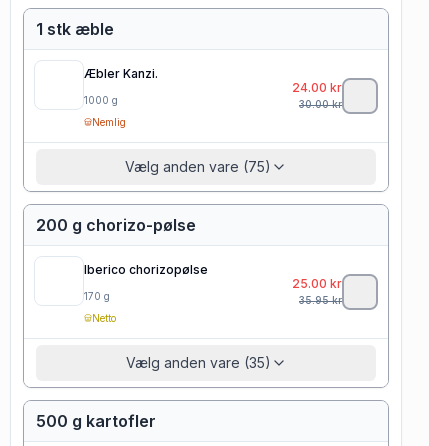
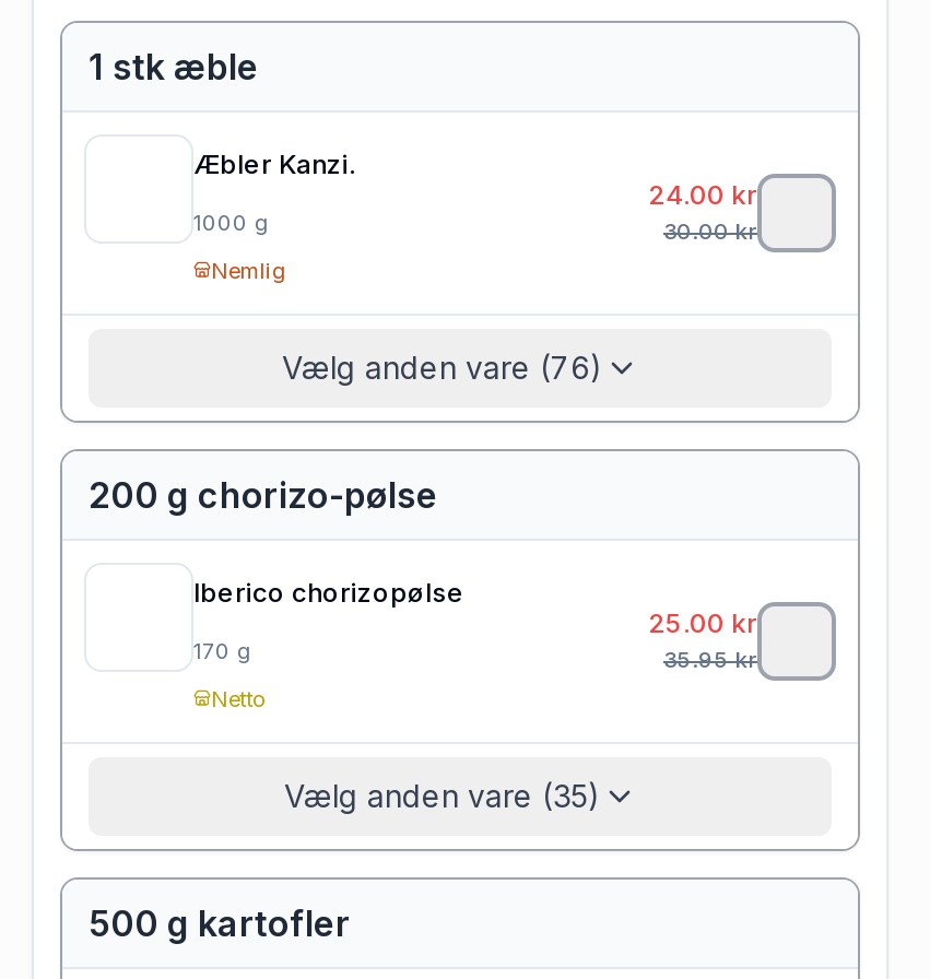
- Vælg anden vare (75)
+ Vælg anden vare (76)
